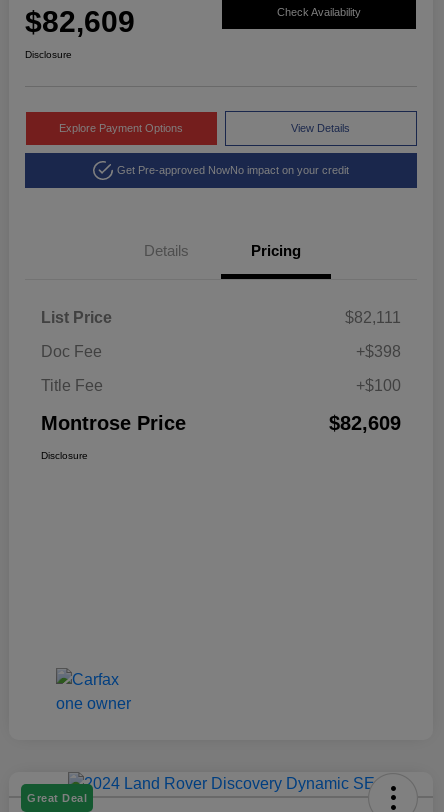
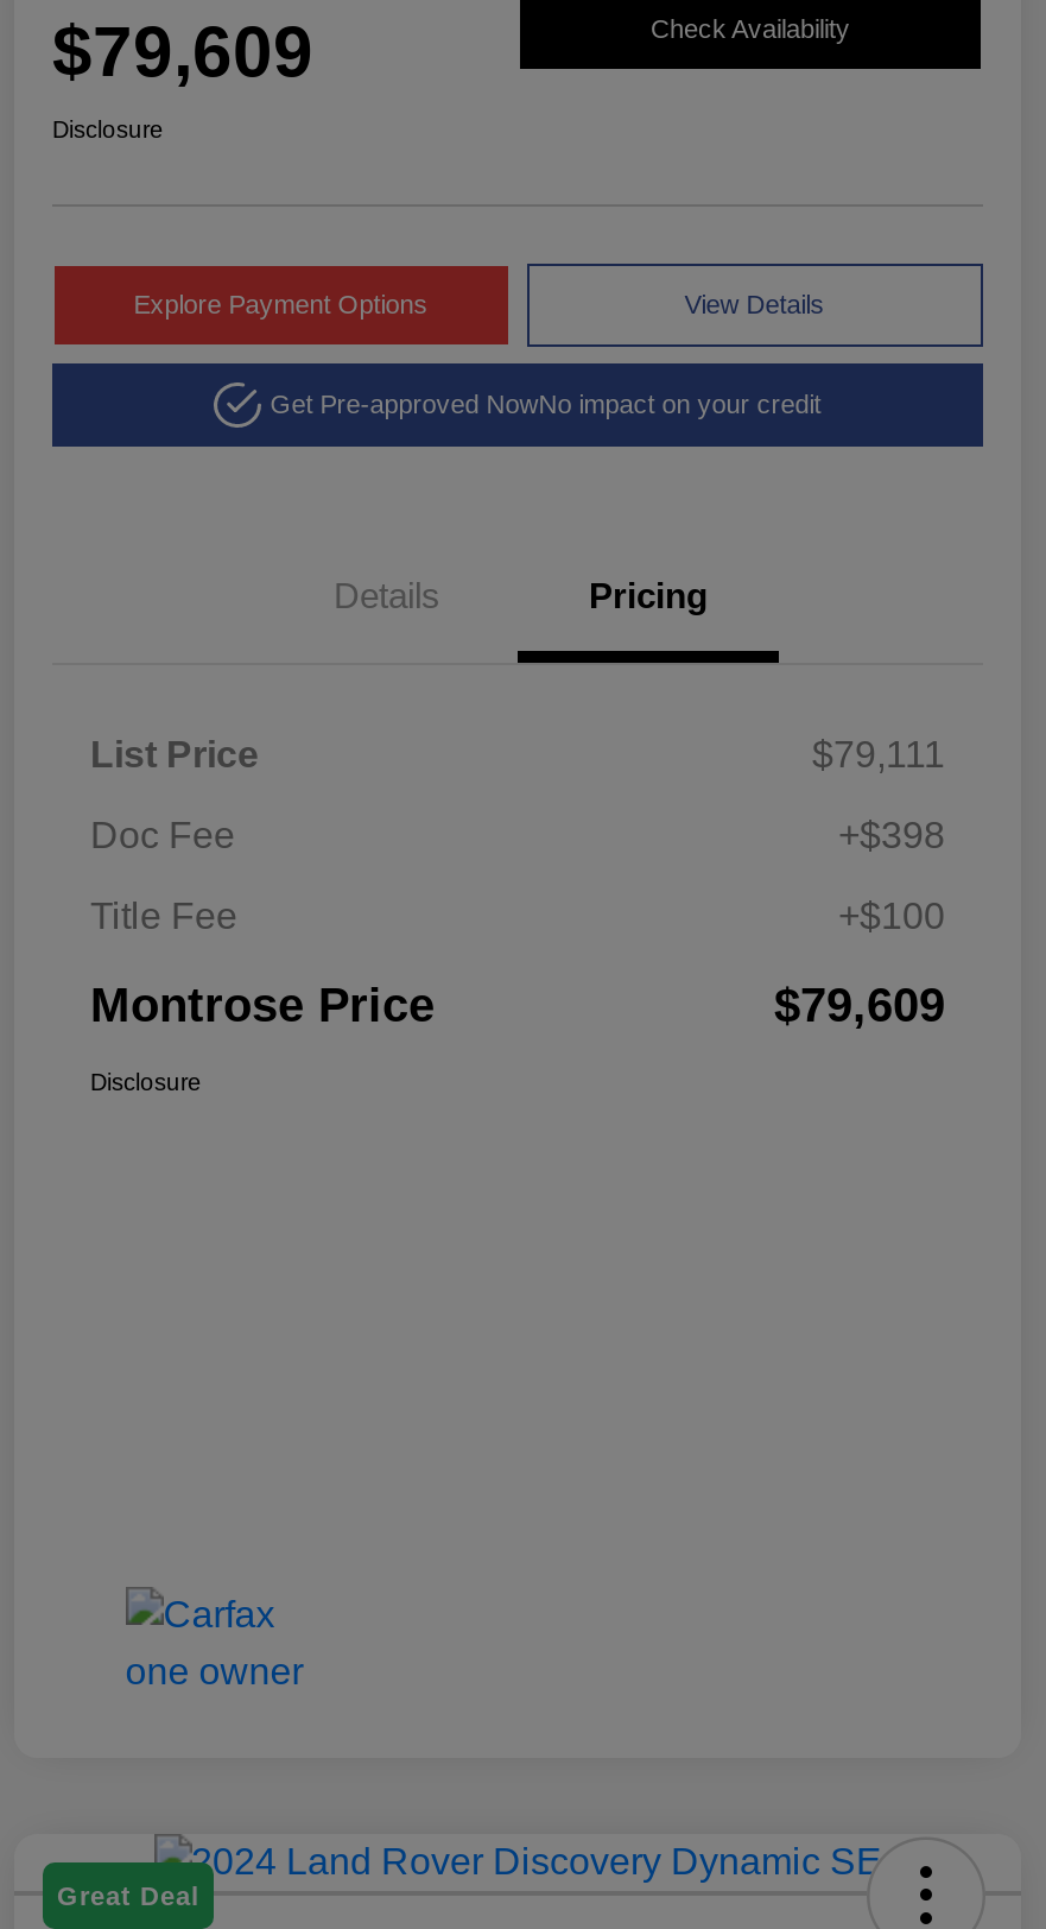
- $82,609
+ $79,609

- $82,111
+ $79,111

- $82,609
+ $79,609
